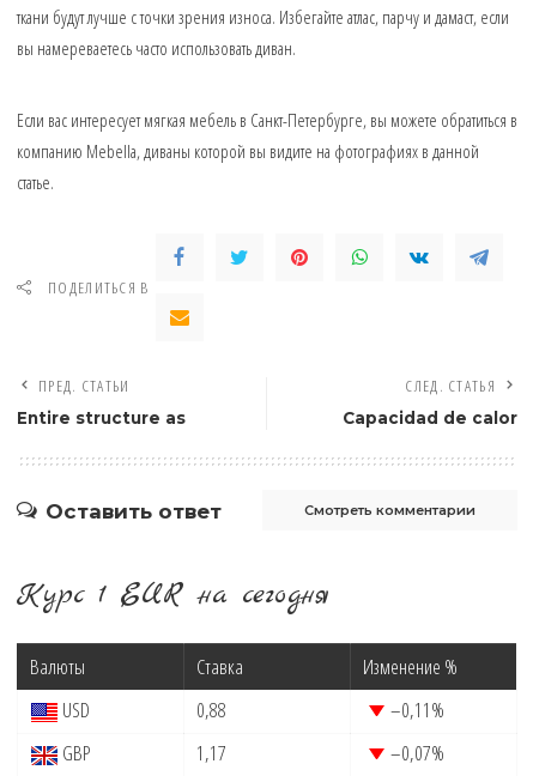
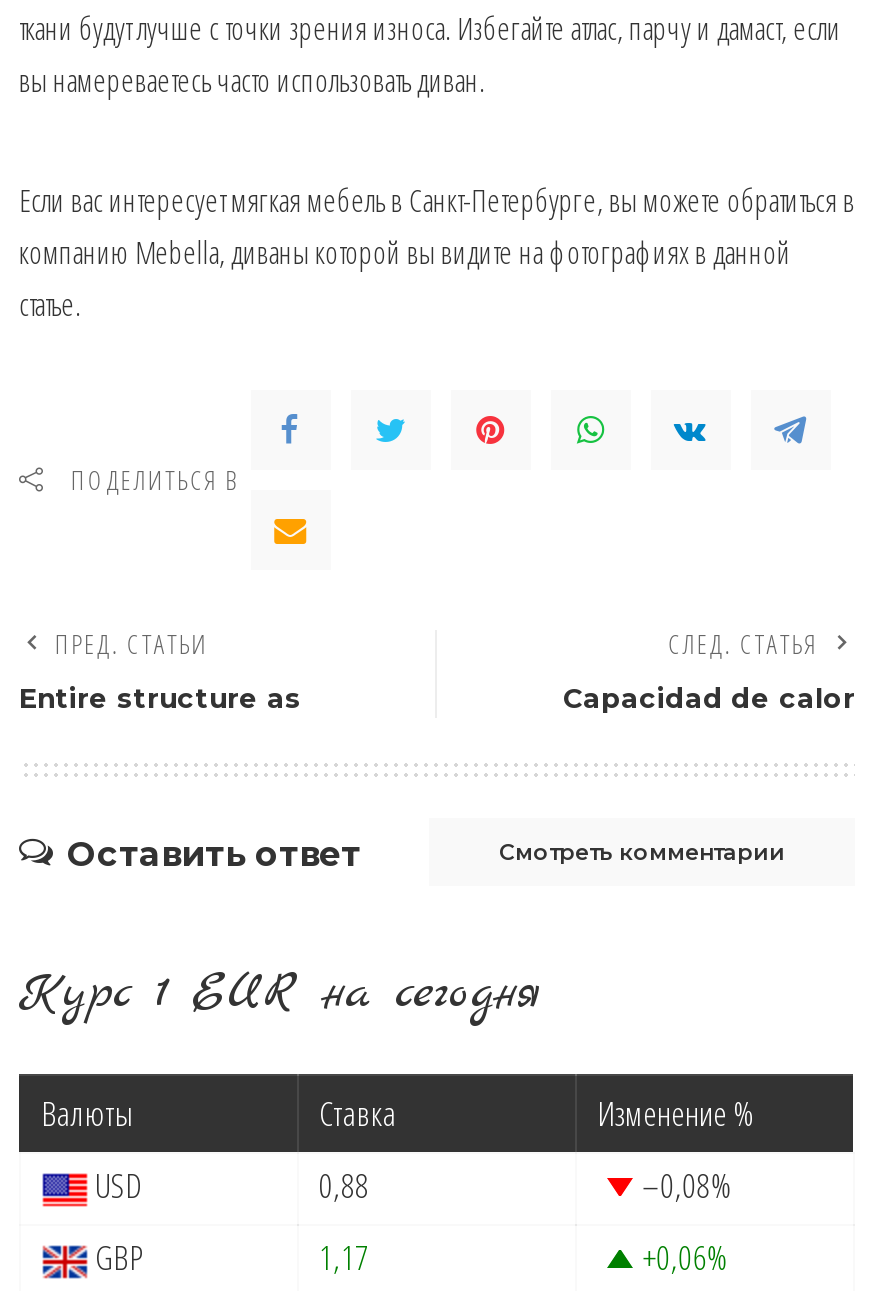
- –0,11%
+ –0,08%

- –0,07%
+ +0,06%
